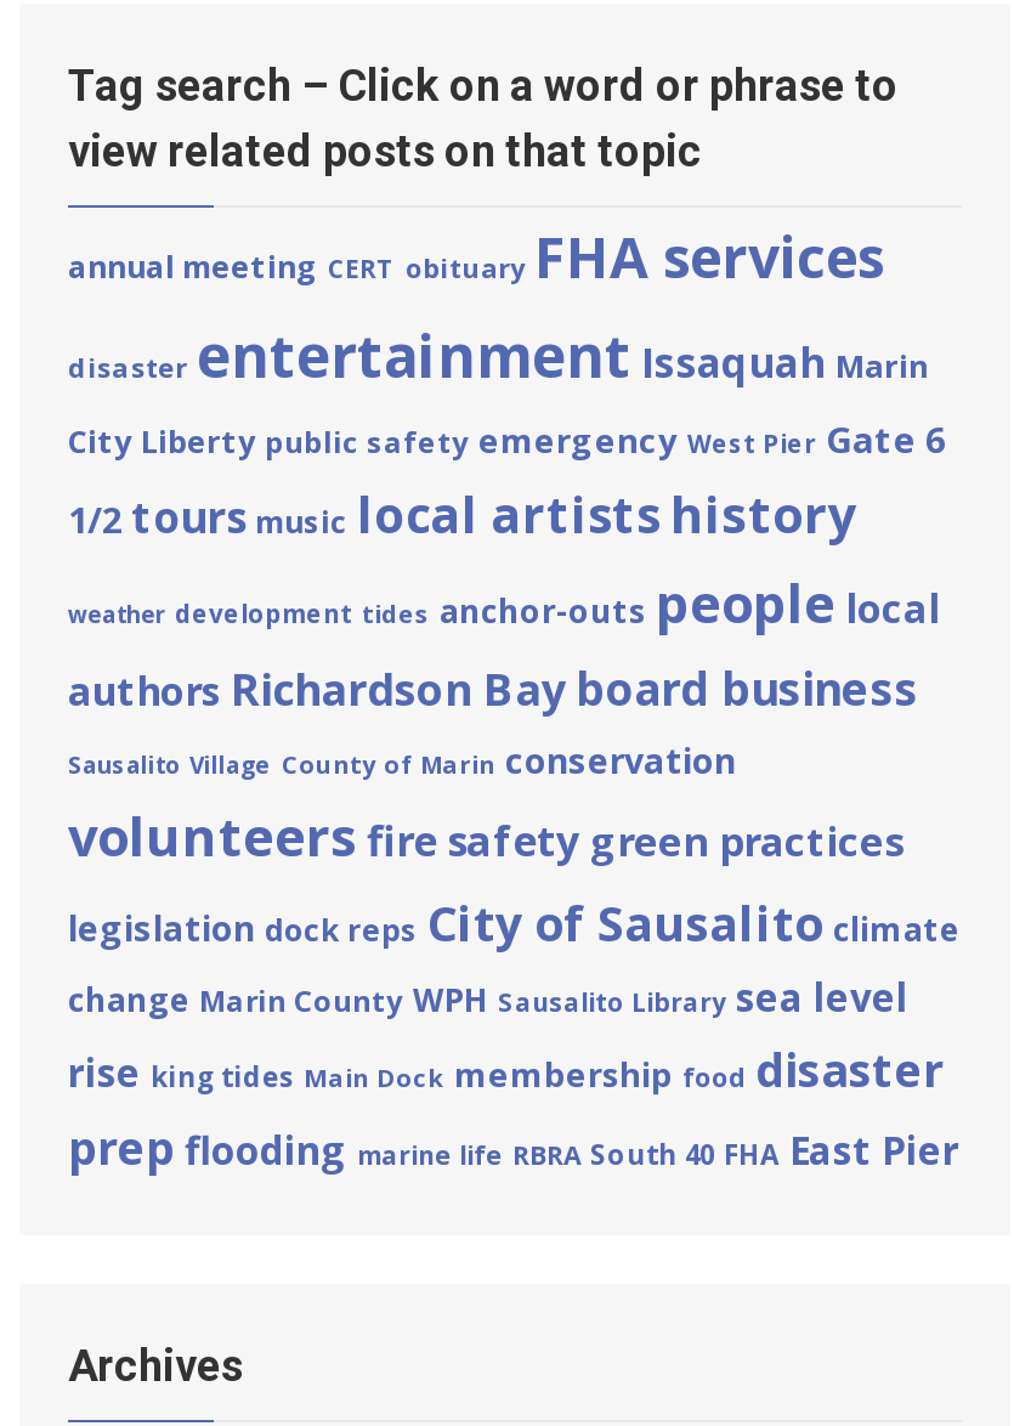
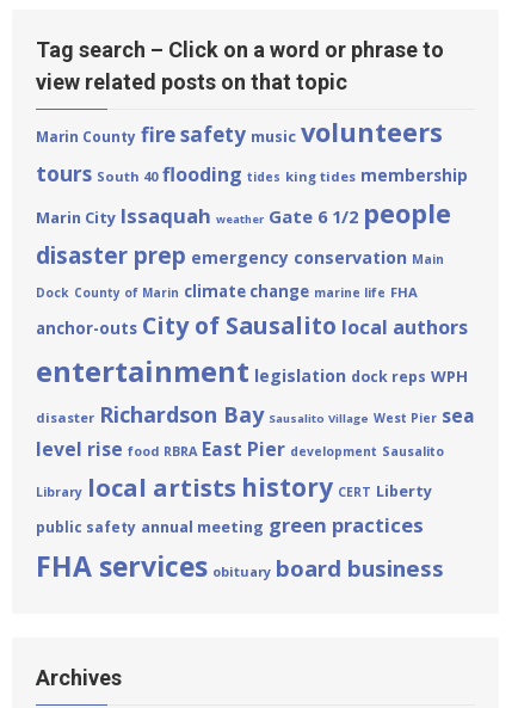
- annual meeting CERT obituary FHA services
- disaster entertainment Issaquah Marin
- City Liberty public safety emergency West Pier Gate 6
- 1/2 tours music local artists history
- weather development tides anchor-outs people local
- authors Richardson Bay board business
- Sausalito Village County of Marin conservation
- volunteers fire safety green practices
- legislation dock reps City of Sausalito climate
- change Marin County WPH Sausalito Library sea level
- rise king tides Main Dock membership food disaster
- prep flooding marine life RBRA South 40 FHA East Pier
+ Marin County fire safety music volunteers
+ tours South 40 flooding tides king tides membership
+ Marin City Issaquah weather Gate 6 1/2 people
+ disaster prep emergency conservation Main
+ Dock County of Marin climate change marine life FHA
+ anchor-outs City of Sausalito local authors
+ entertainment legislation dock reps WPH
+ disaster Richardson Bay Sausalito Village West Pier sea
+ level rise food RBRA East Pier development Sausalito
+ Library local artists history CERT Liberty
+ public safety annual meeting green practices
+ FHA services obituary board business
